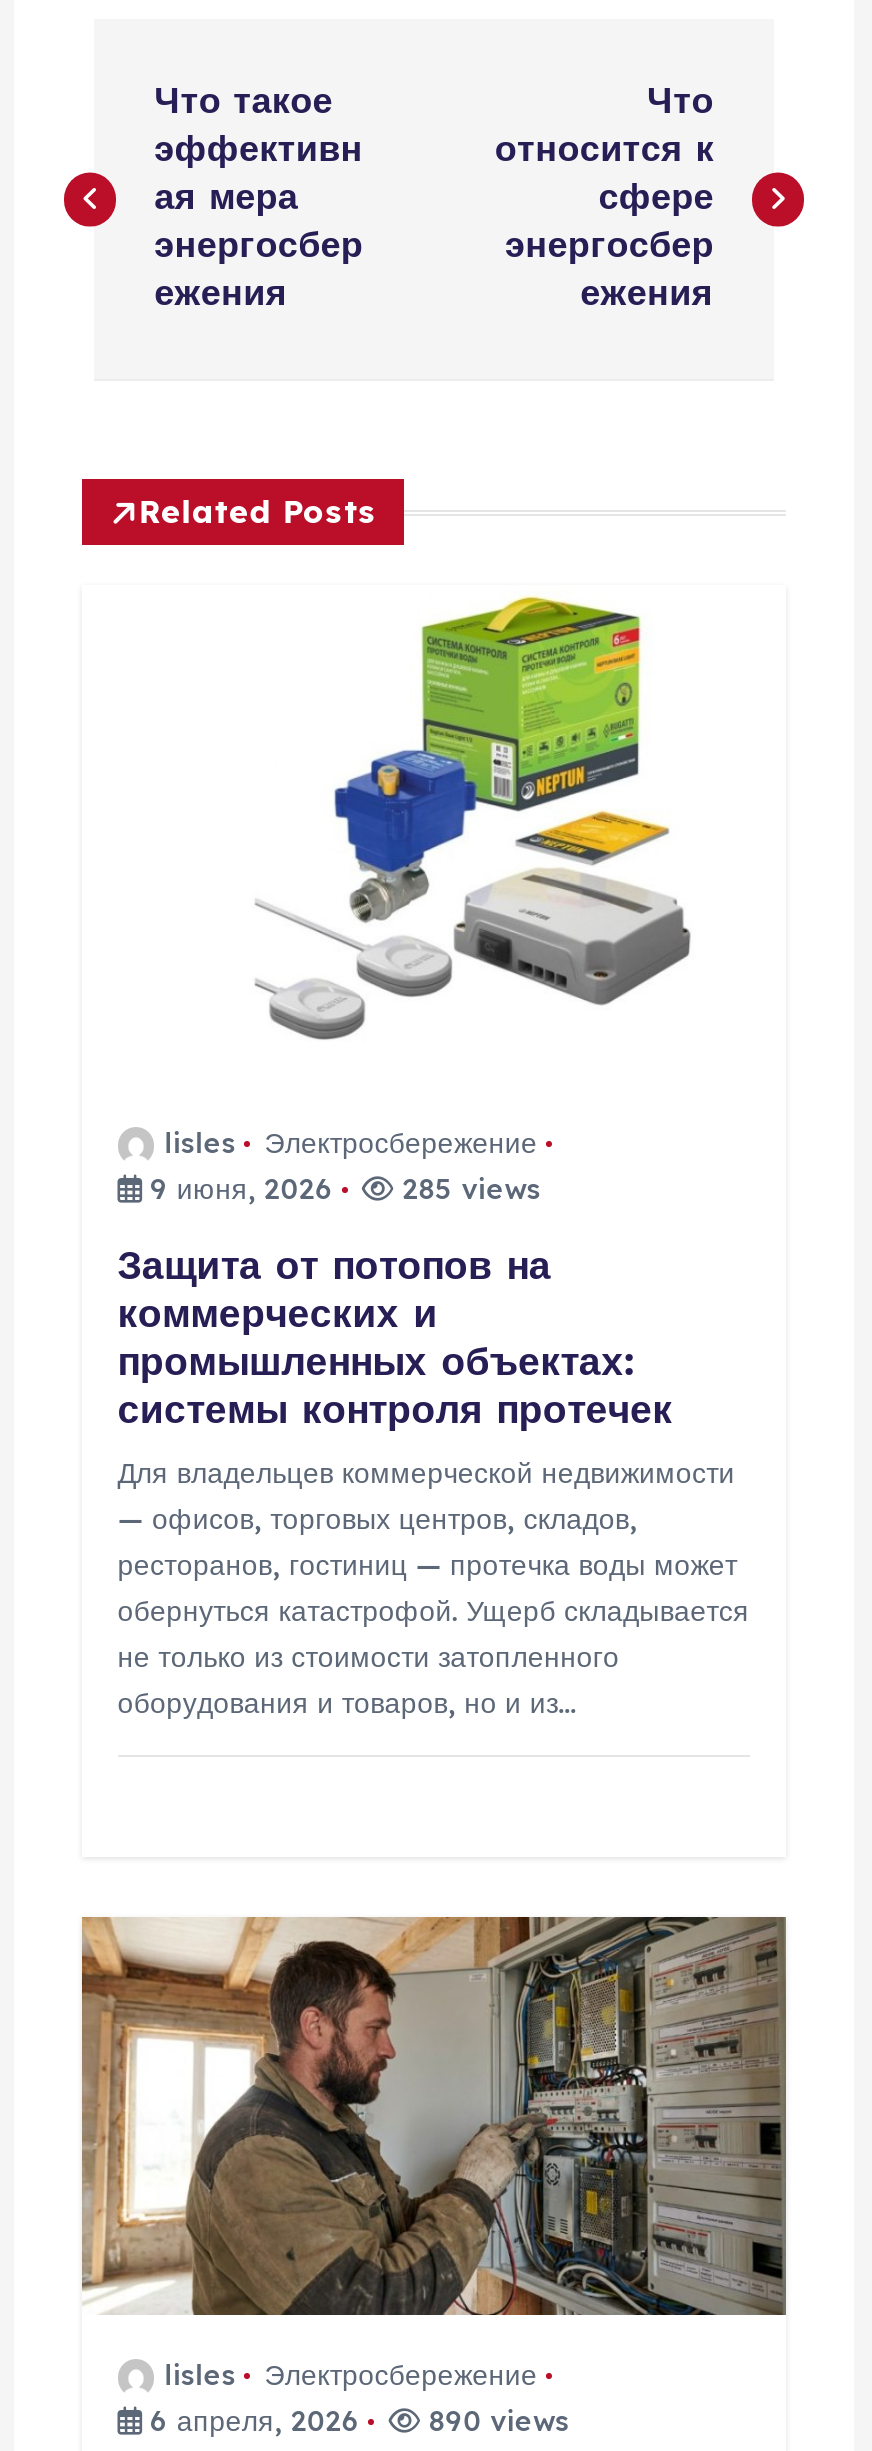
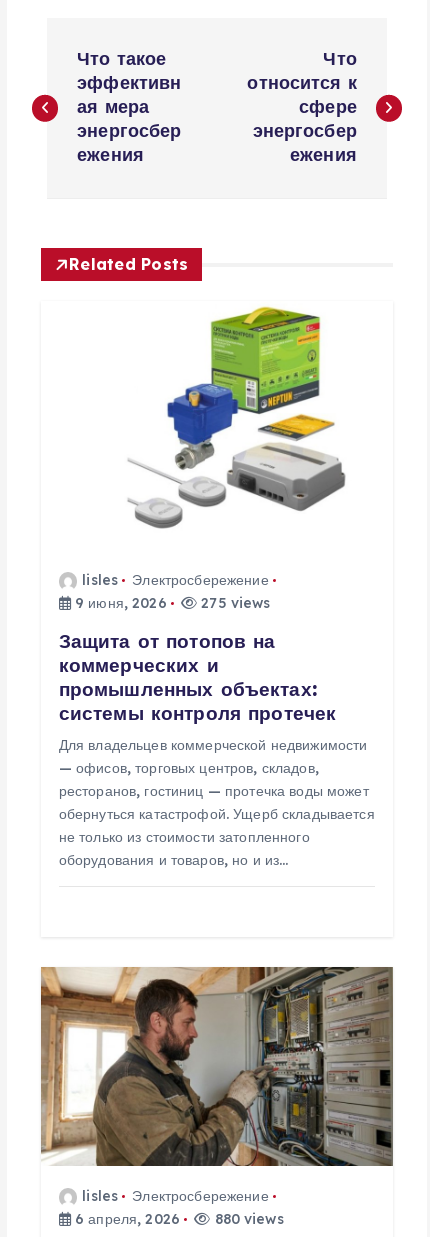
- 285 views
+ 275 views

- 890 views
+ 880 views
